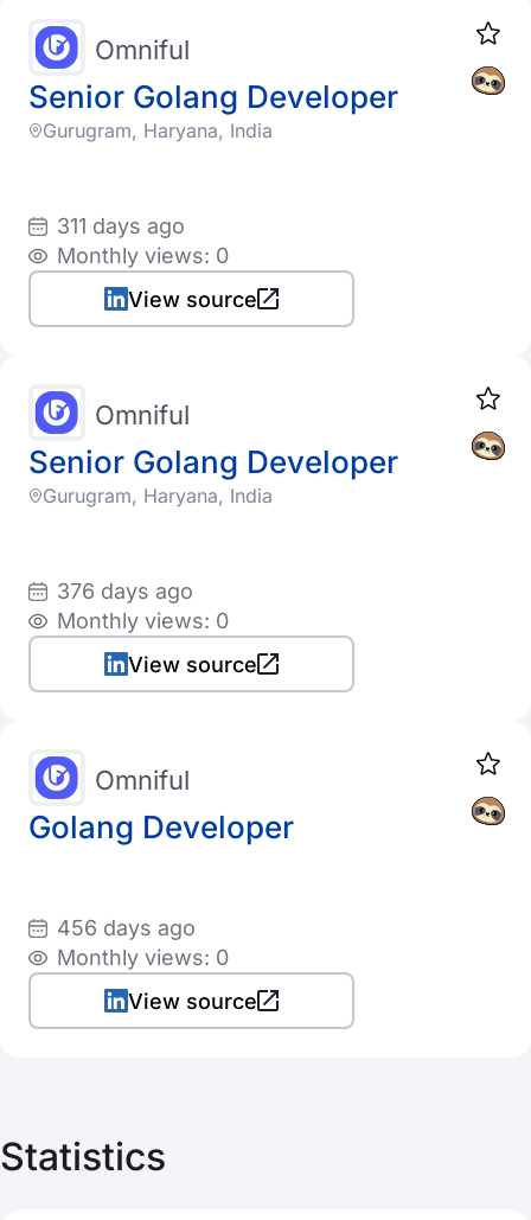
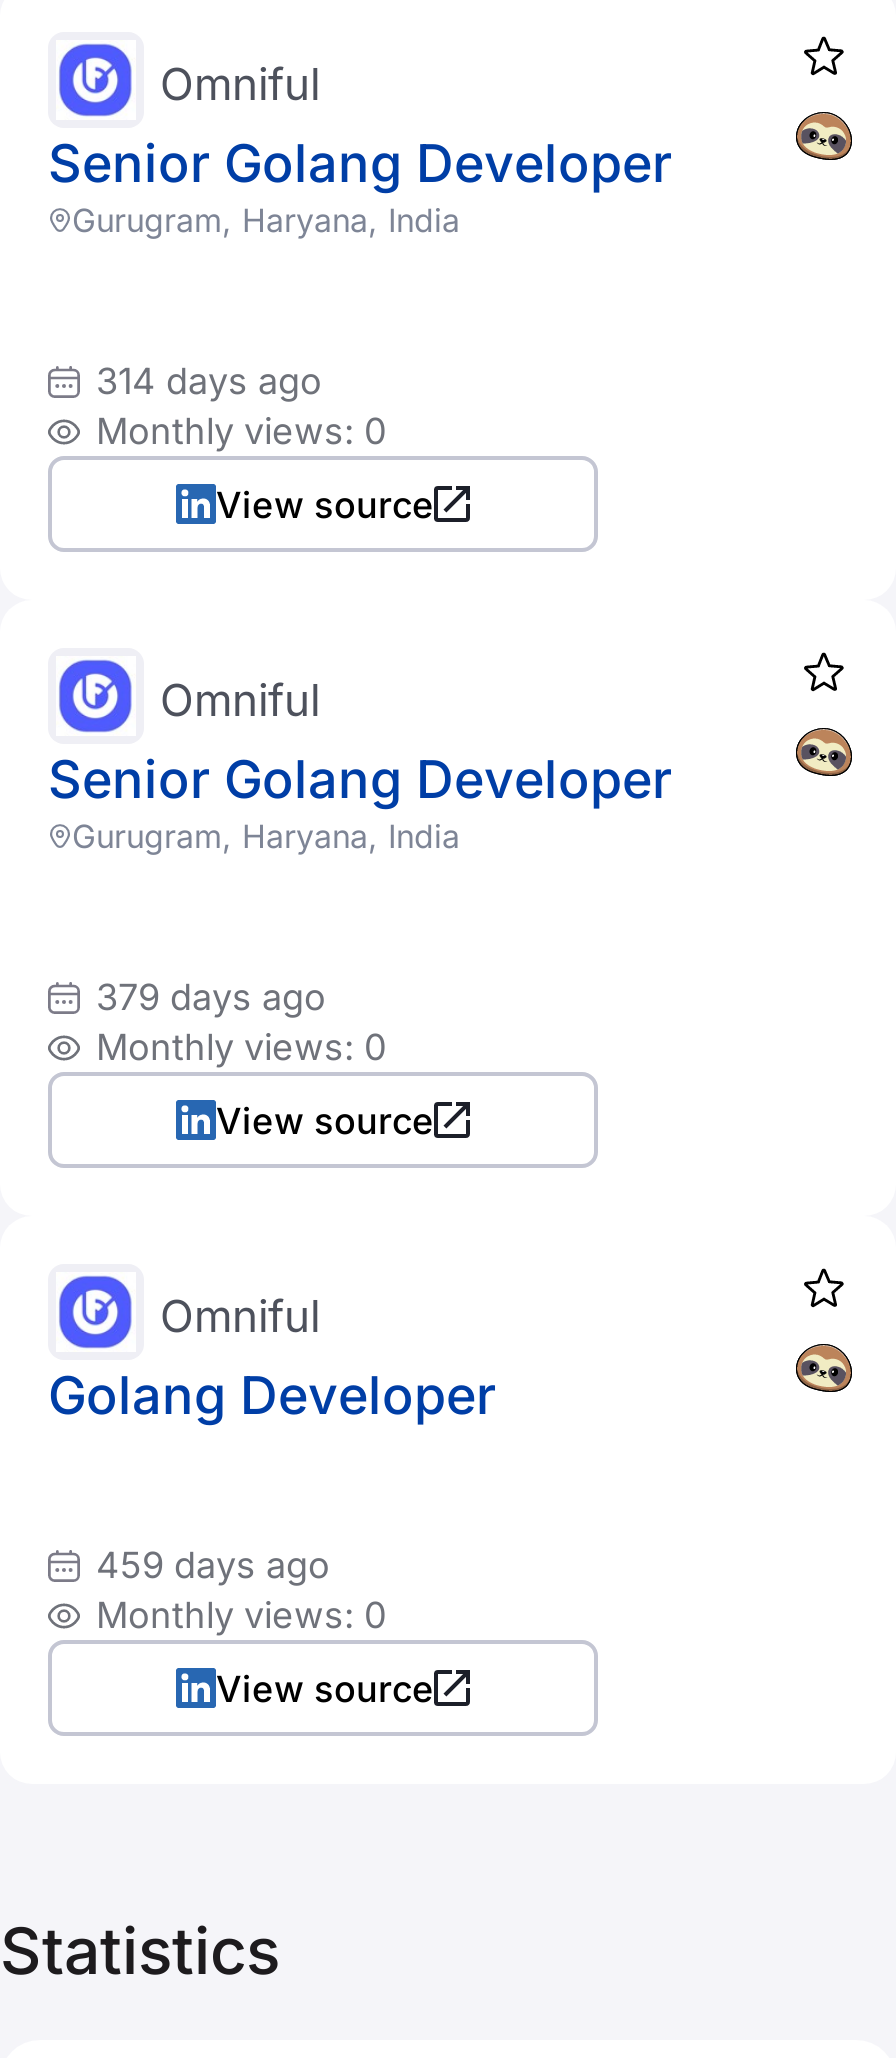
- 311 days ago
+ 314 days ago

- 376 days ago
+ 379 days ago

- 456 days ago
+ 459 days ago
